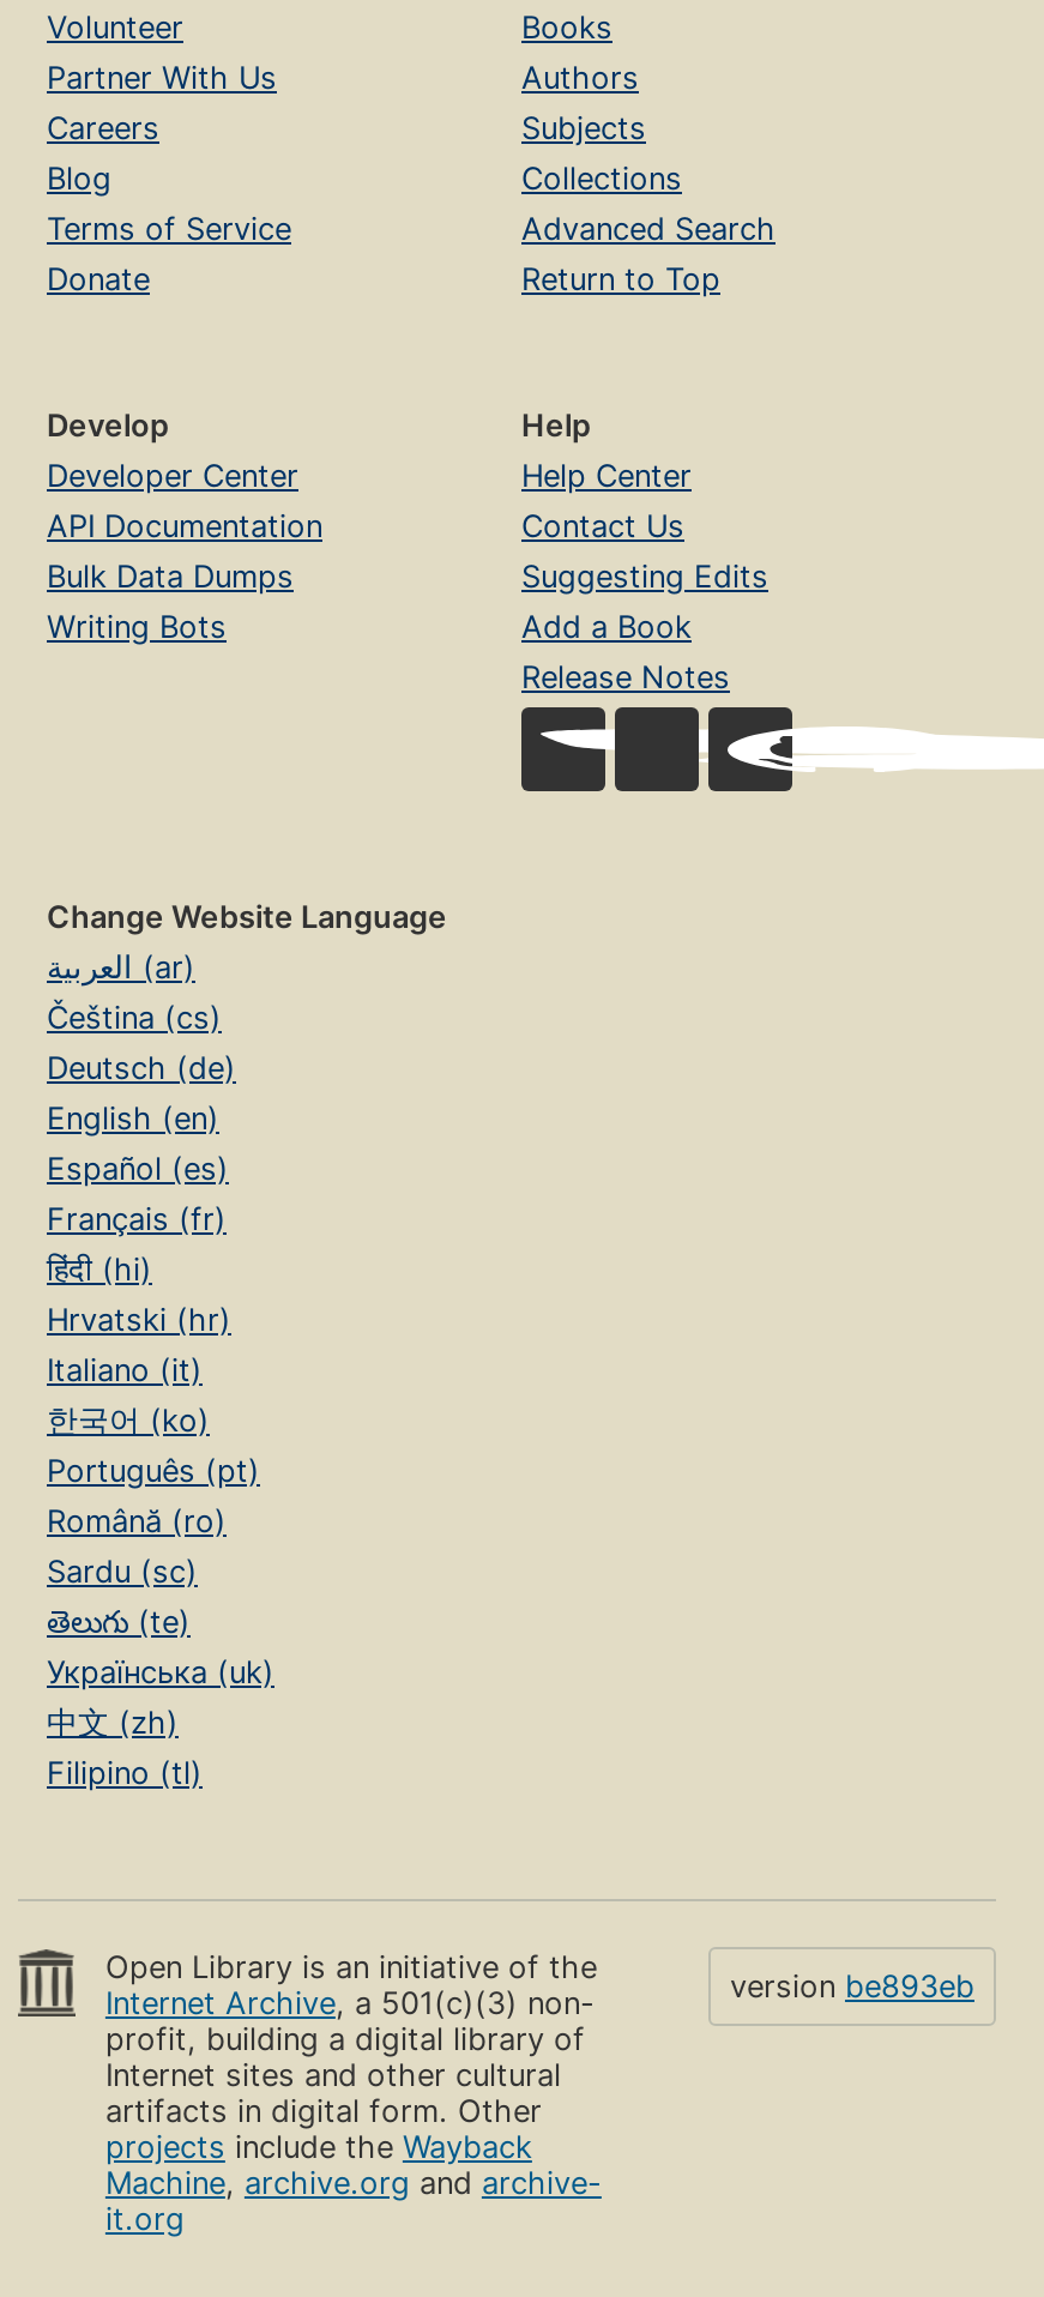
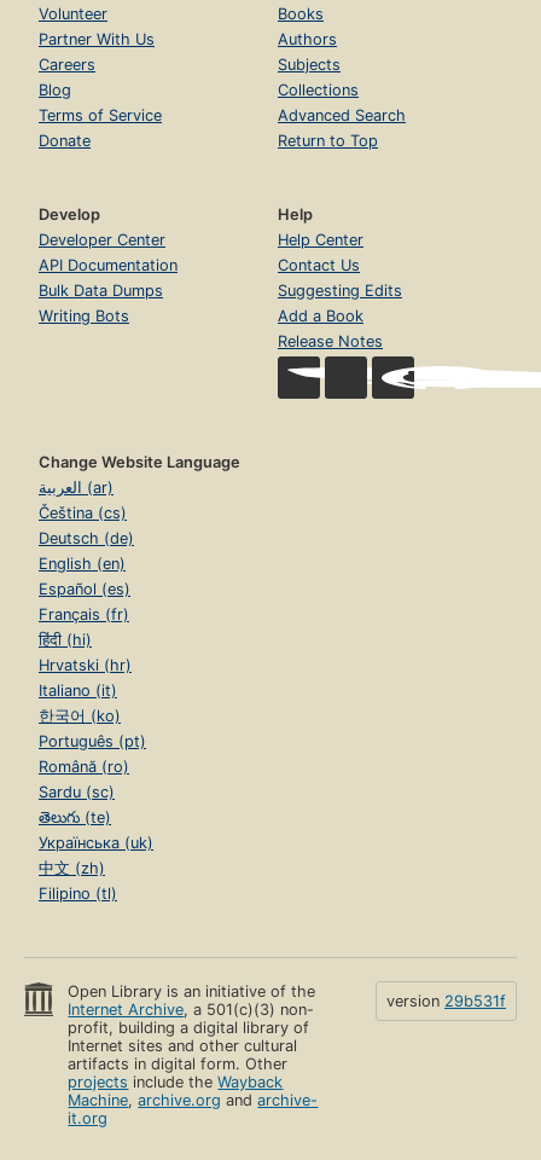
- version be893eb
+ version 29b531f
